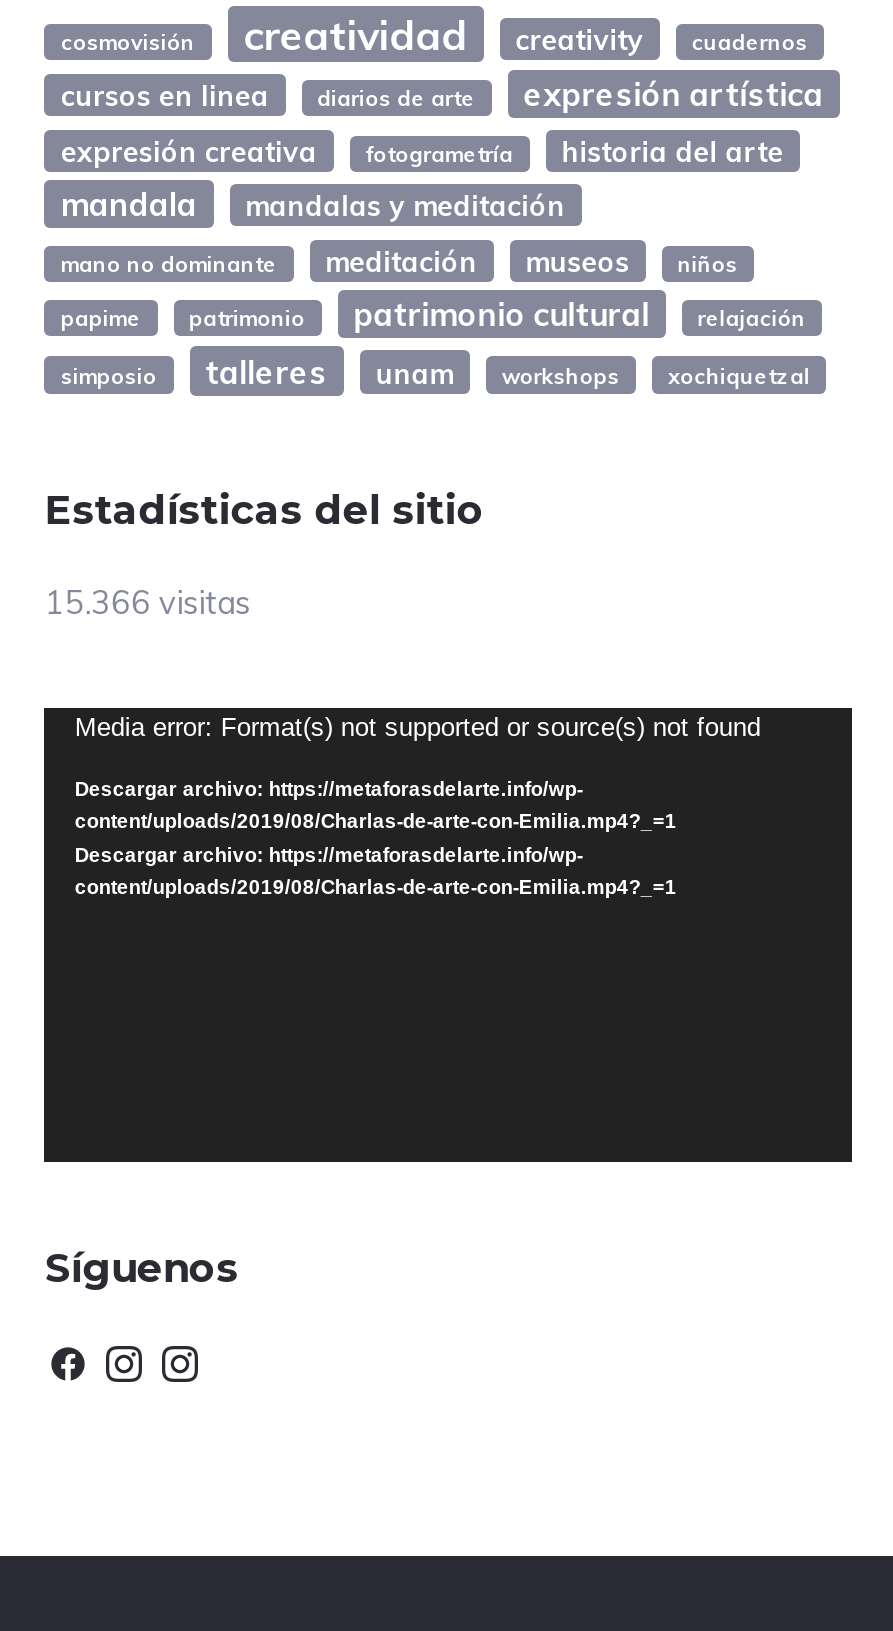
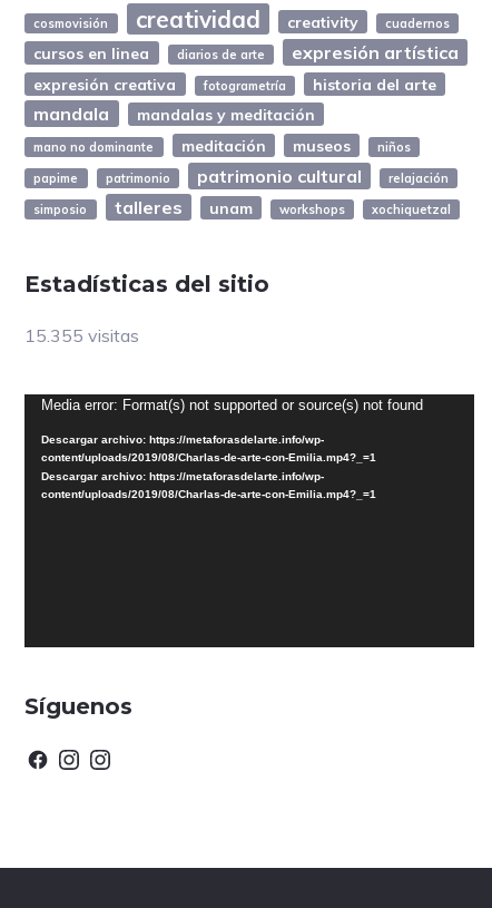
- 15.366 visitas
+ 15.355 visitas
